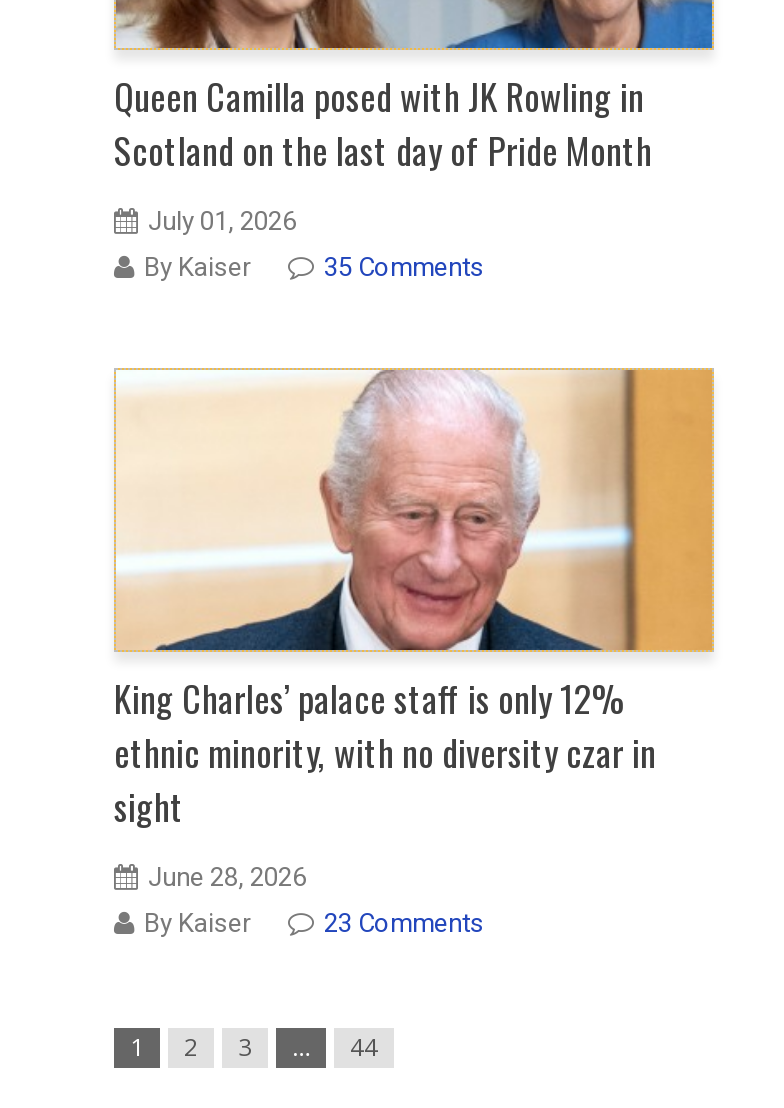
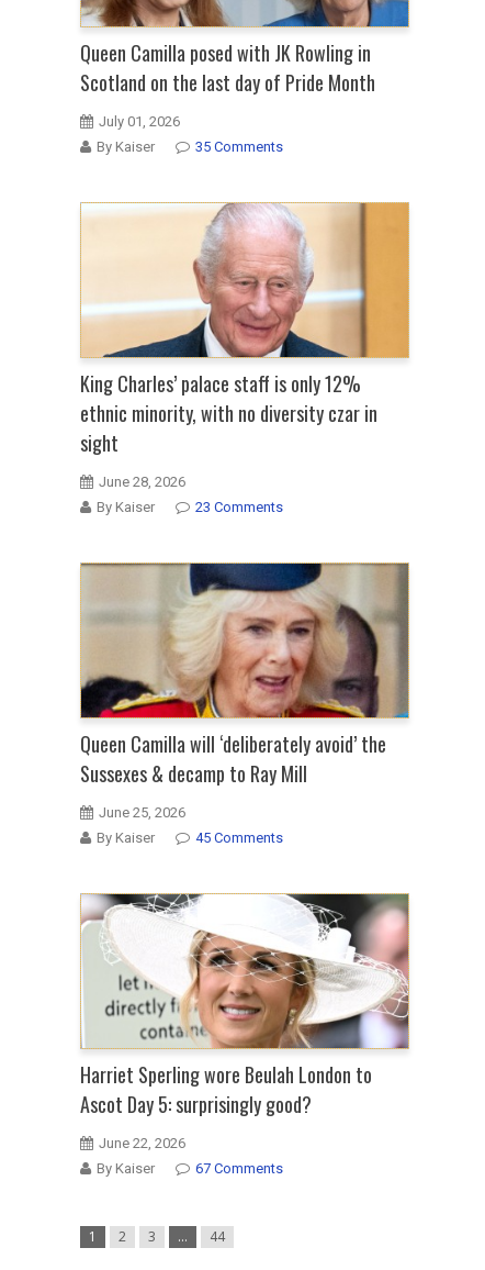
+ [image]
+ Queen Camilla will ‘deliberately avoid’ the
+ Sussexes & decamp to Ray Mill
+ June 25, 2026
+ By Kaiser
+ 45 Comments

+ [image]
+ Harriet Sperling wore Beulah London to
+ Ascot Day 5: surprisingly good?
+ June 22, 2026
+ By Kaiser
+ 67 Comments
